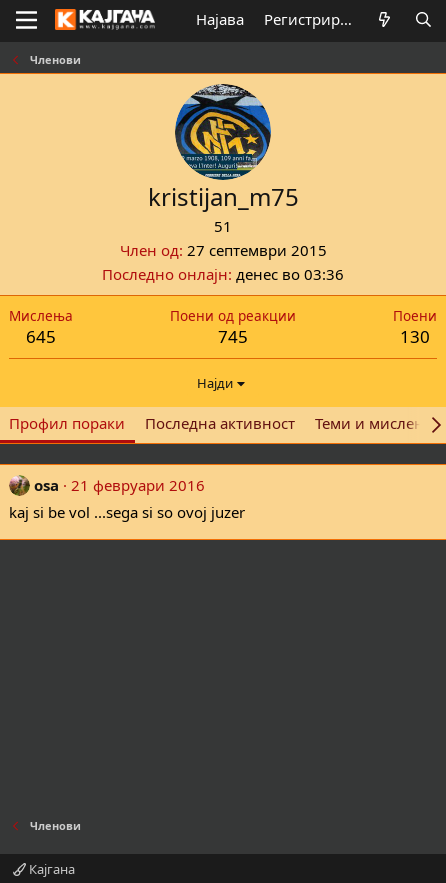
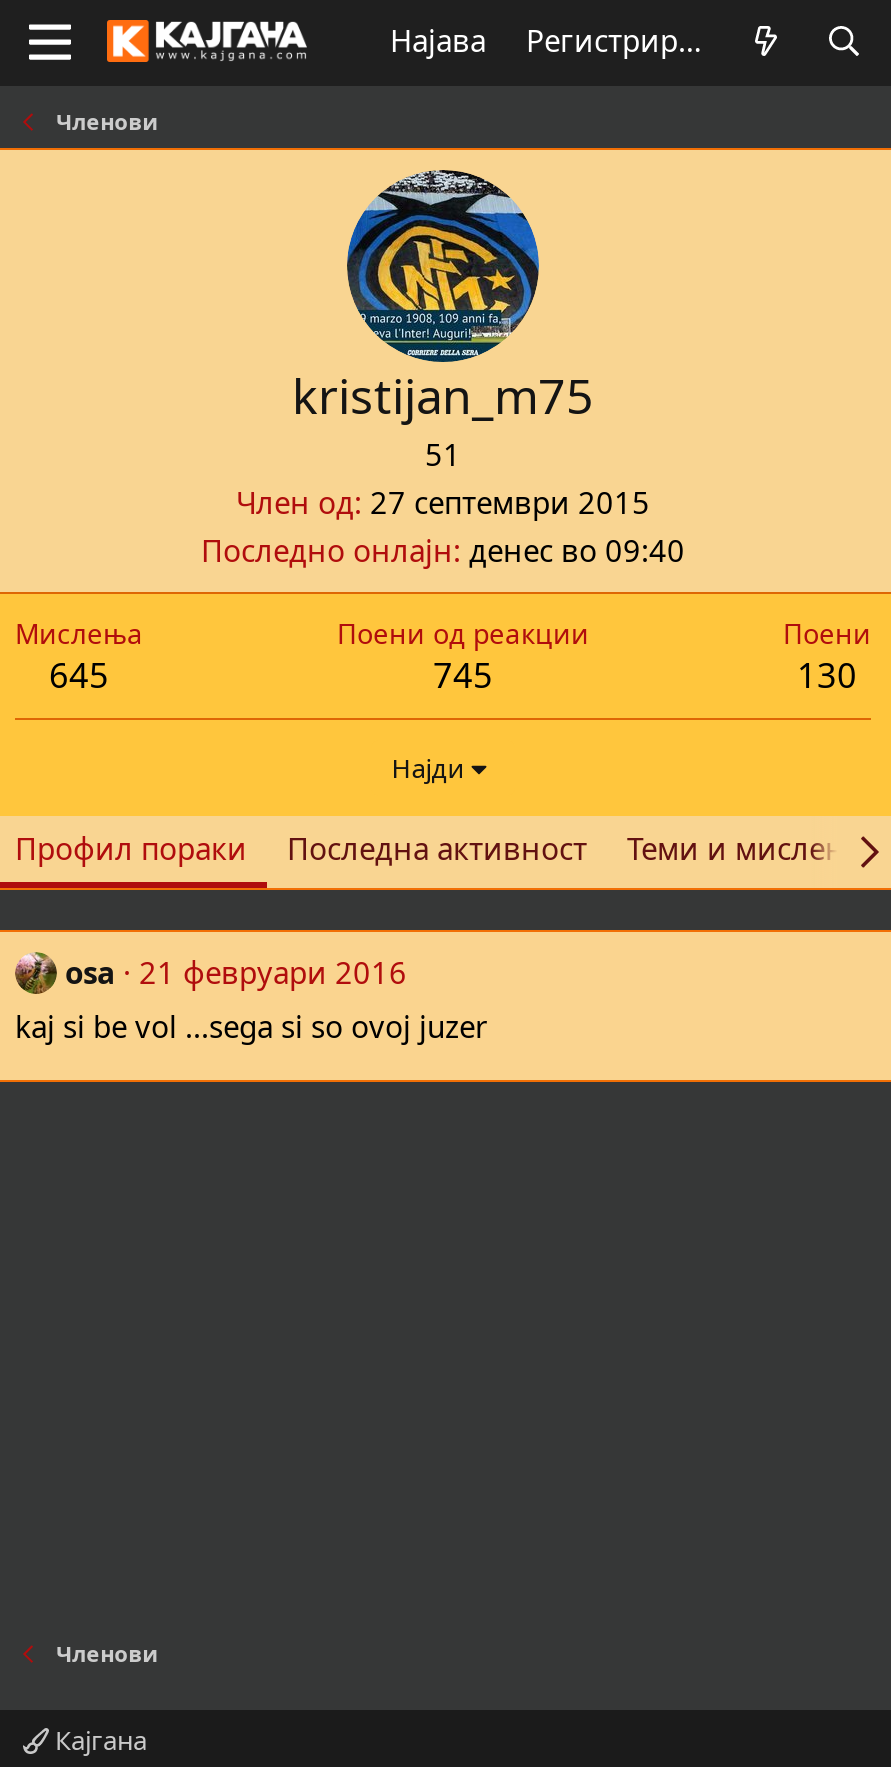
- Последно онлајн денес во 03:36
+ Последно онлајн денес во 09:40
